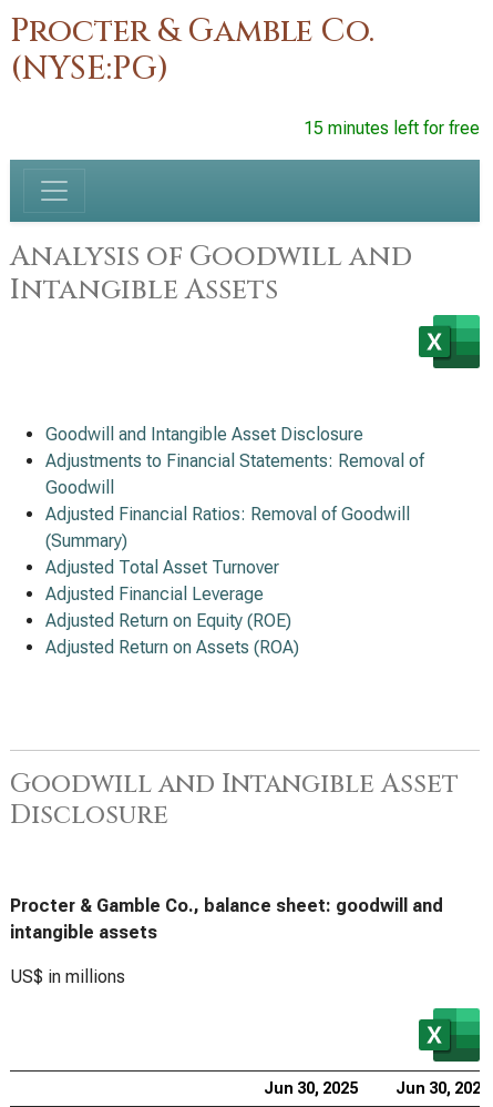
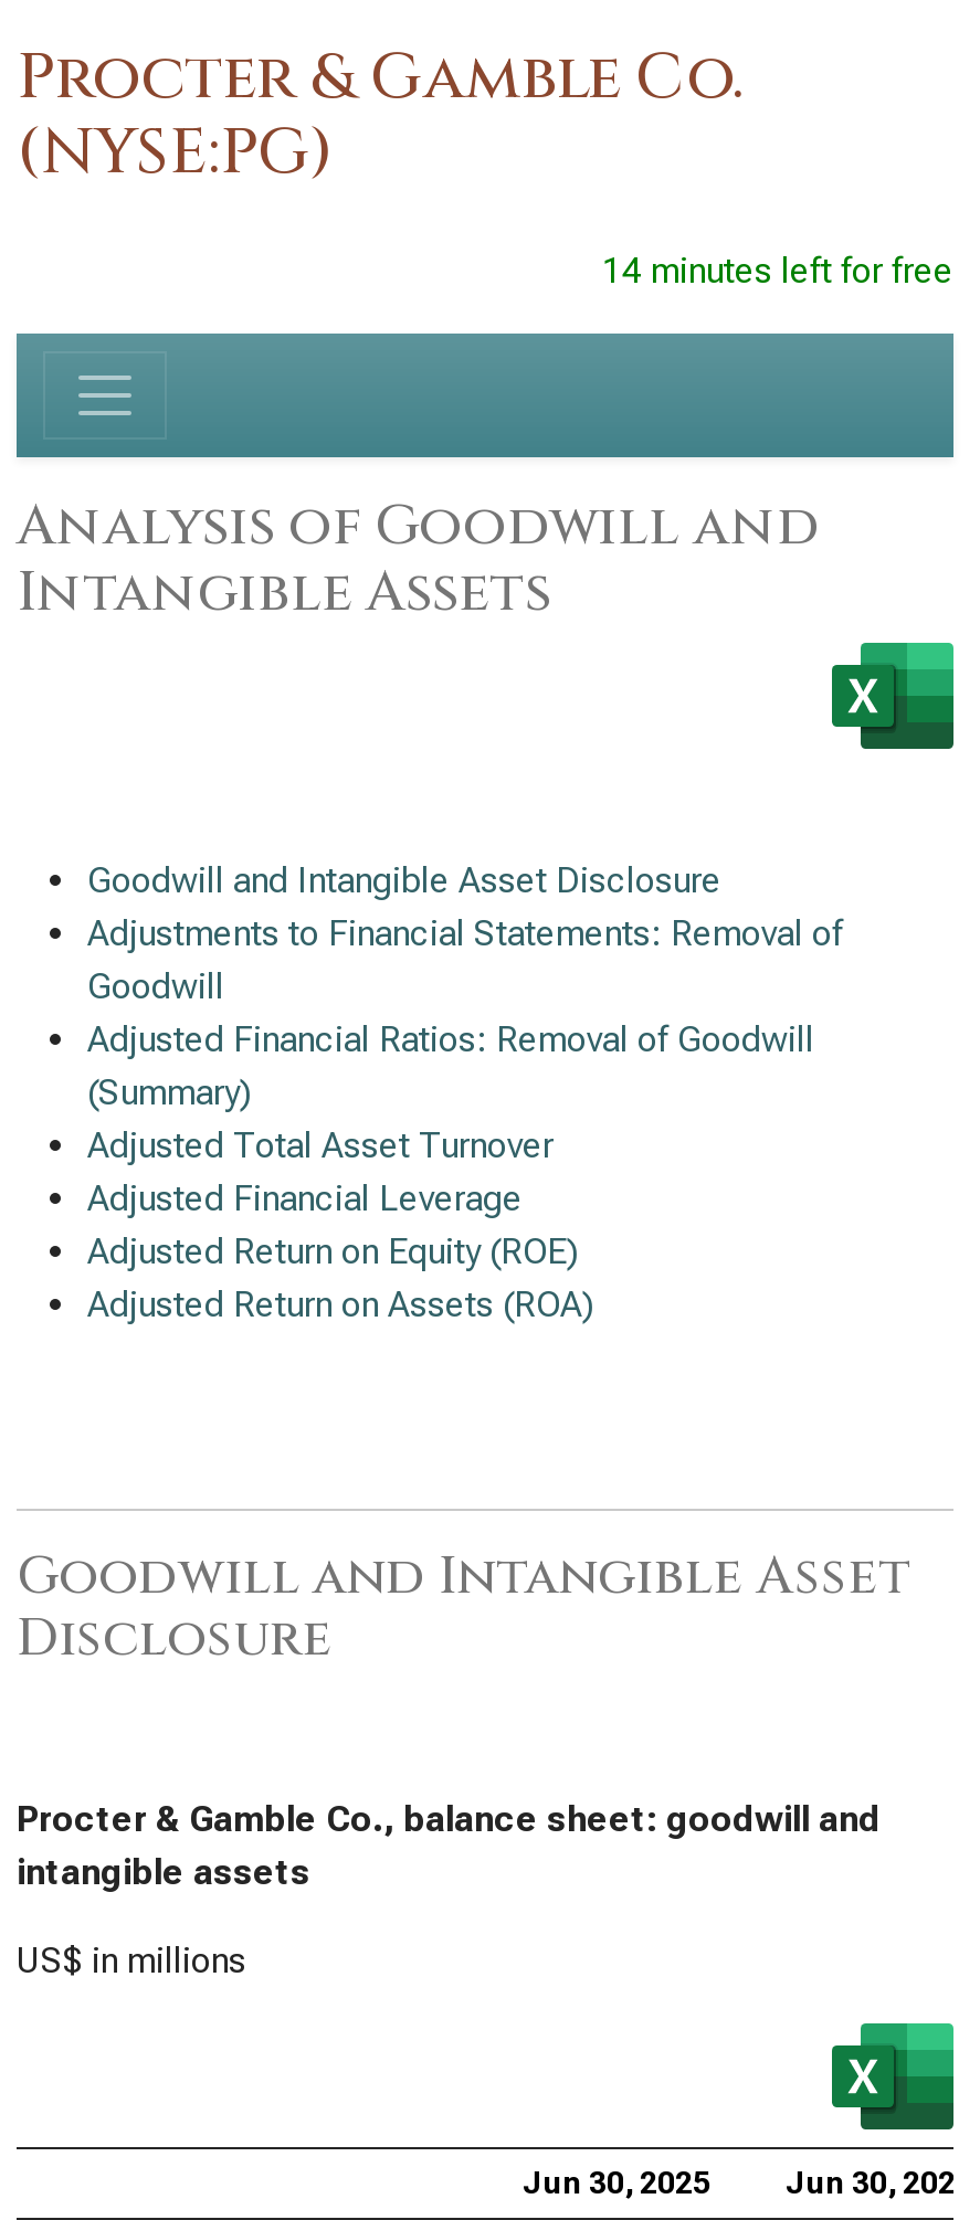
- 15 minutes left for free
+ 14 minutes left for free
